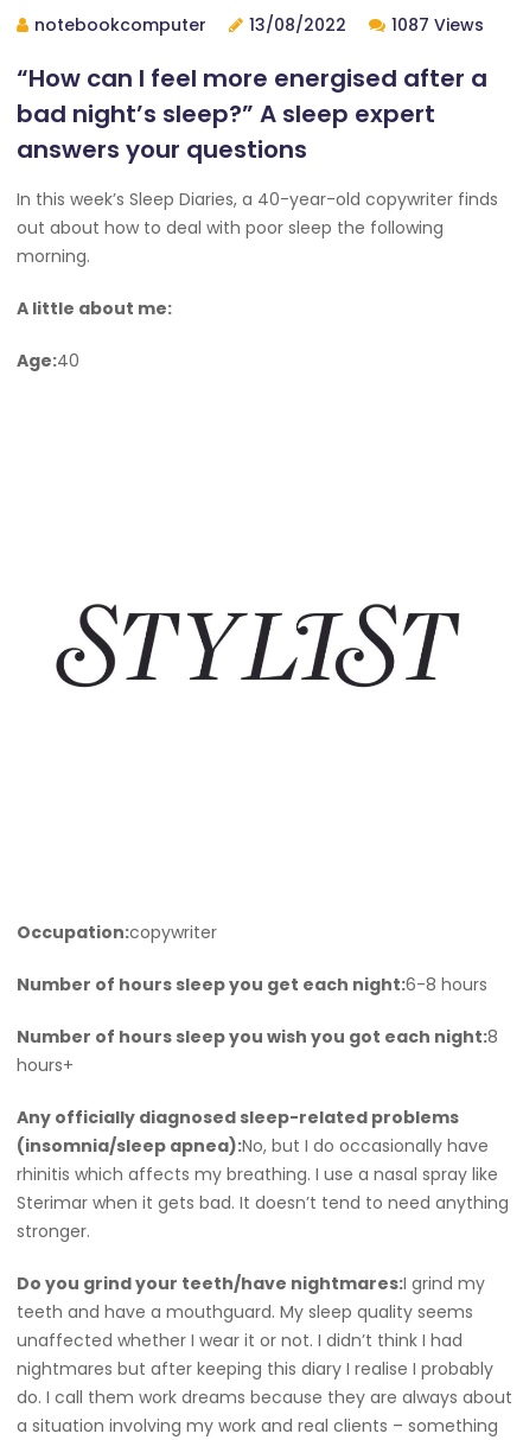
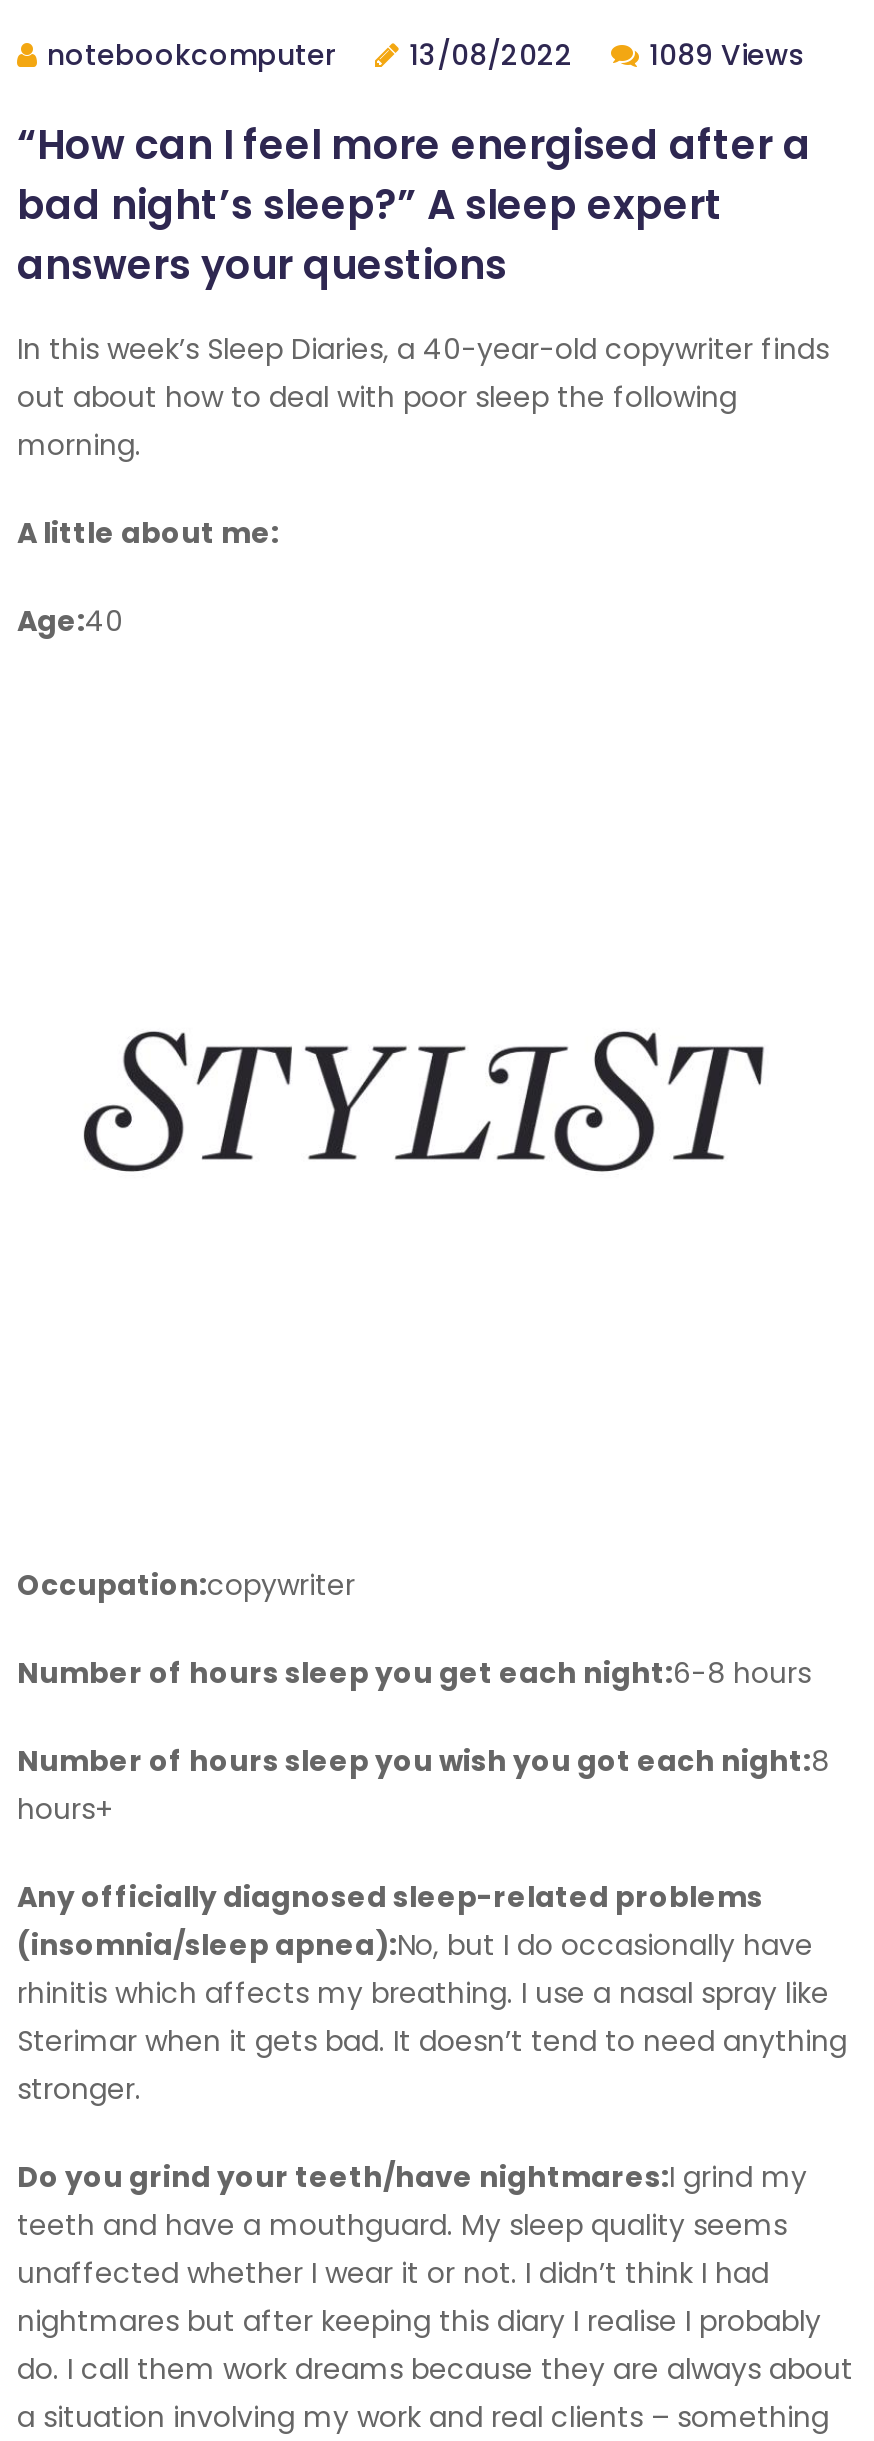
- notebookcomputer 13/08/2022 1087 Views
+ notebookcomputer 13/08/2022 1089 Views
